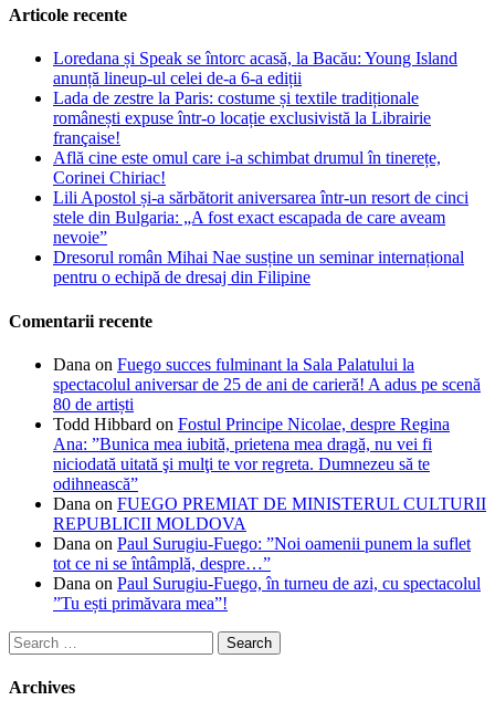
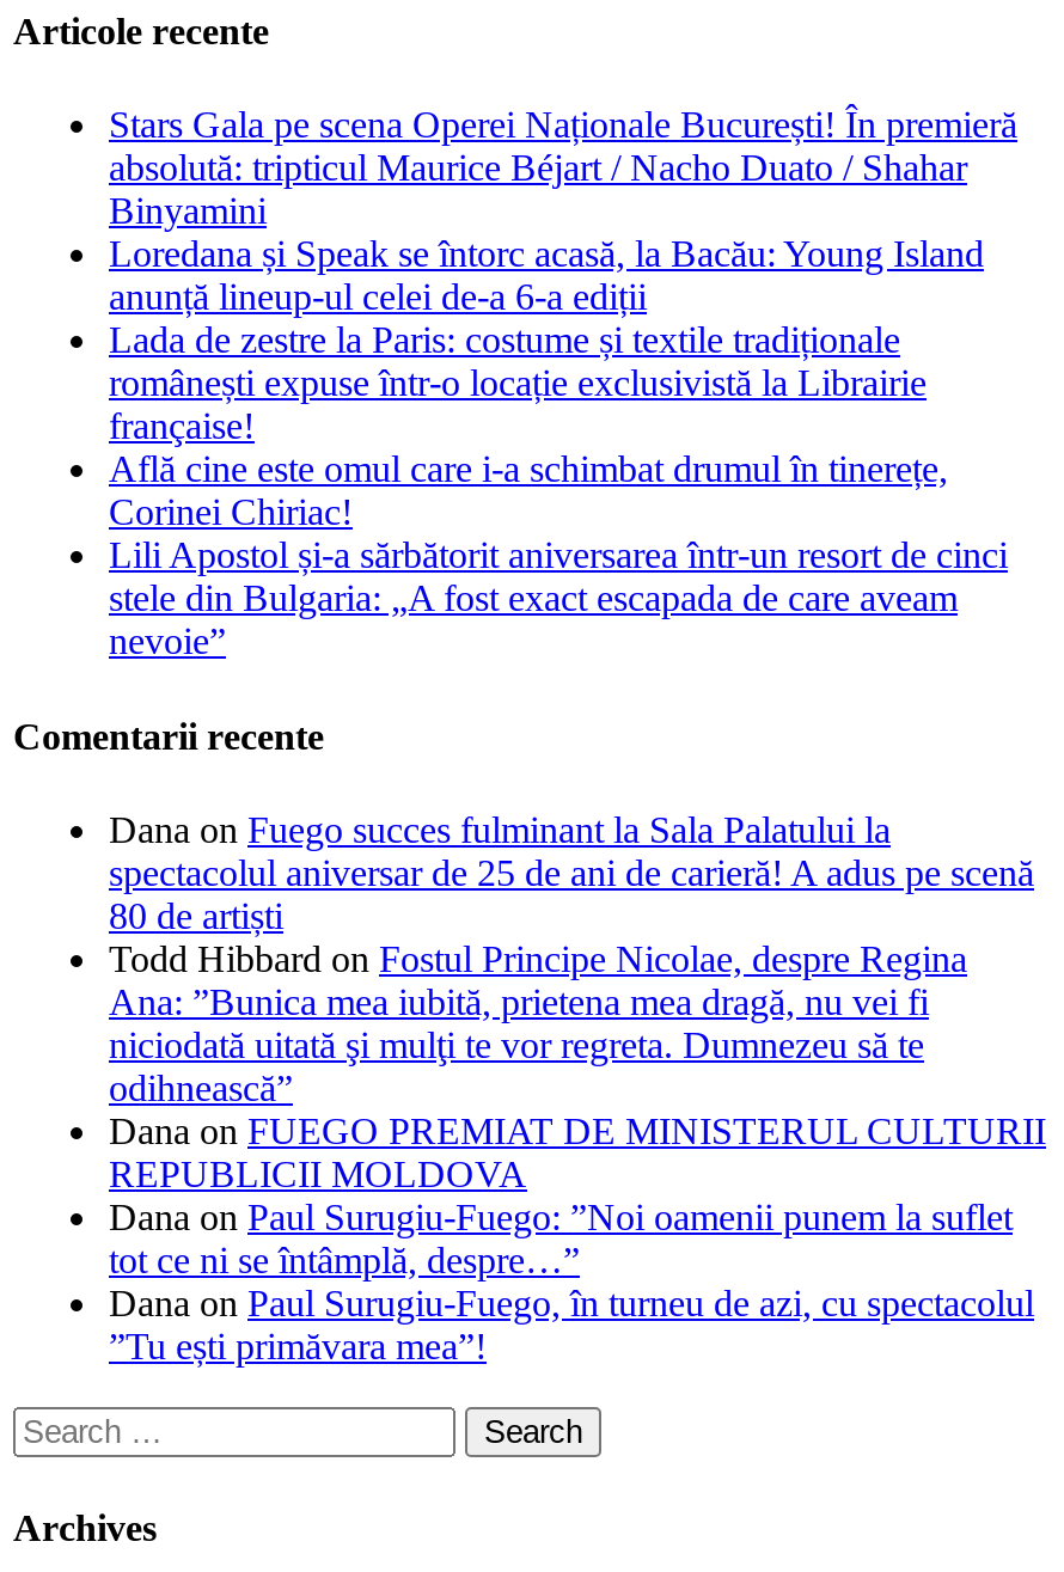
+ Stars Gala pe scena Operei Naționale București! În premieră
+ absolută: tripticul Maurice Béjart / Nacho Duato / Shahar
+ Binyamini

moved down: Loredana și Speak se întorc acasă, la Bacău: Young Island | anunță lineup-ul celei de-a 6-a ediții | Lada de zestre la Paris: costume și textile tradiționale | ... | stele din Bulgaria: „A fost exact escapada de care aveam | nevoie”

- Dresorul român Mihai Nae susține un seminar internațional
- pentru o echipă de dresaj din Filipine
